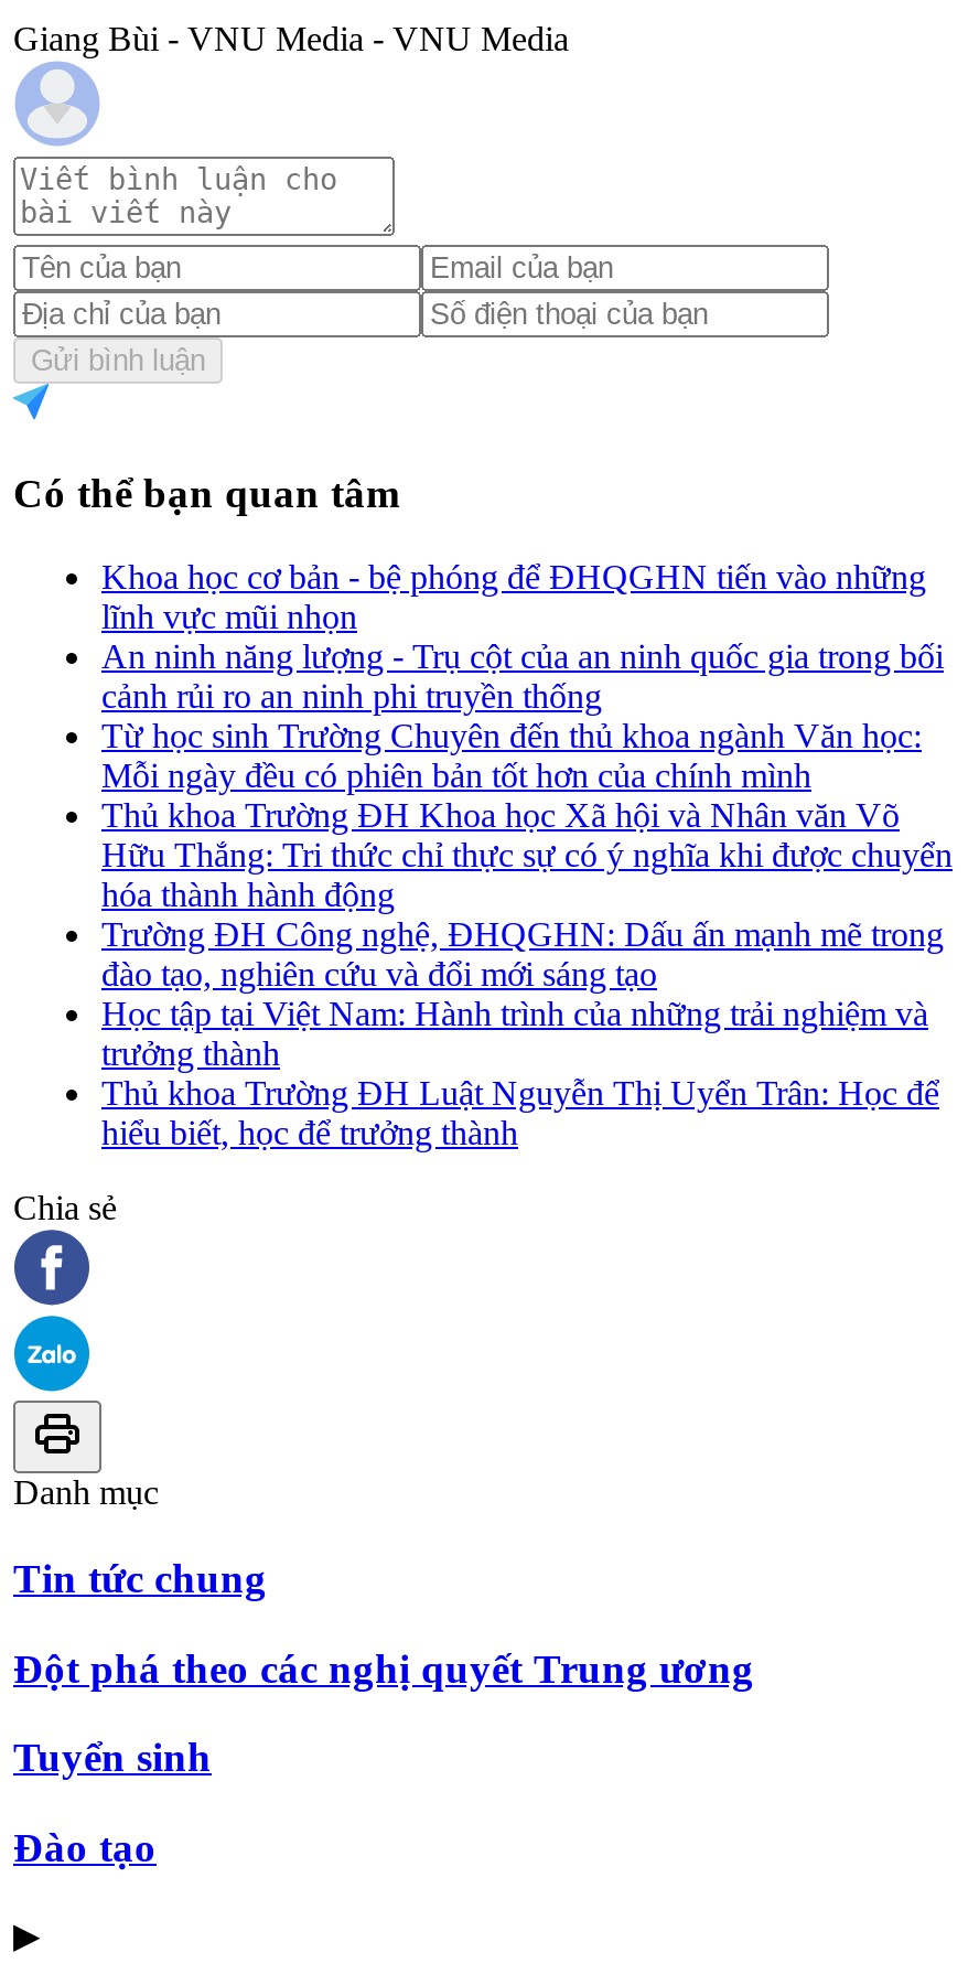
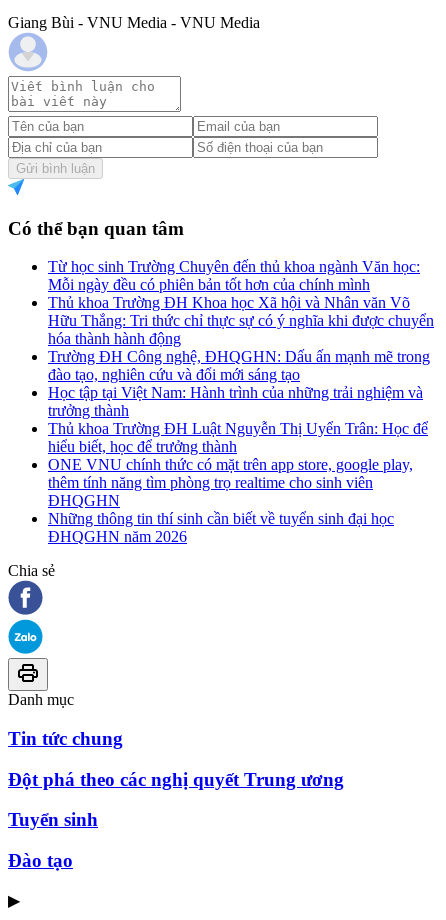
- Khoa học cơ bản - bệ phóng để ĐHQGHN tiến vào những
- lĩnh vực mũi nhọn
- An ninh năng lượng - Trụ cột của an ninh quốc gia trong bối
- cảnh rủi ro an ninh phi truyền thống

moved up: Từ học sinh Trường Chuyên đến thủ khoa ngành Văn học: | Mỗi ngày đều có phiên bản tốt hơn của chính mình | Thủ khoa Trường ĐH Khoa học Xã hội và Nhân văn Võ | ... | Thủ khoa Trường ĐH Luật Nguyễn Thị Uyển Trân: Học để | hiểu biết, học để trưởng thành

+ ONE VNU chính thức có mặt trên app store, google play,
+ thêm tính năng tìm phòng trọ realtime cho sinh viên
+ ĐHQGHN
+ Những thông tin thí sinh cần biết về tuyển sinh đại học
+ ĐHQGHN năm 2026
